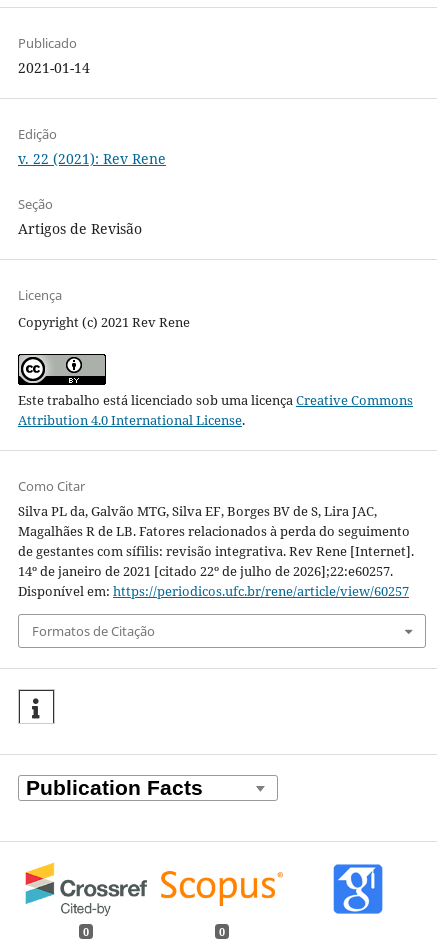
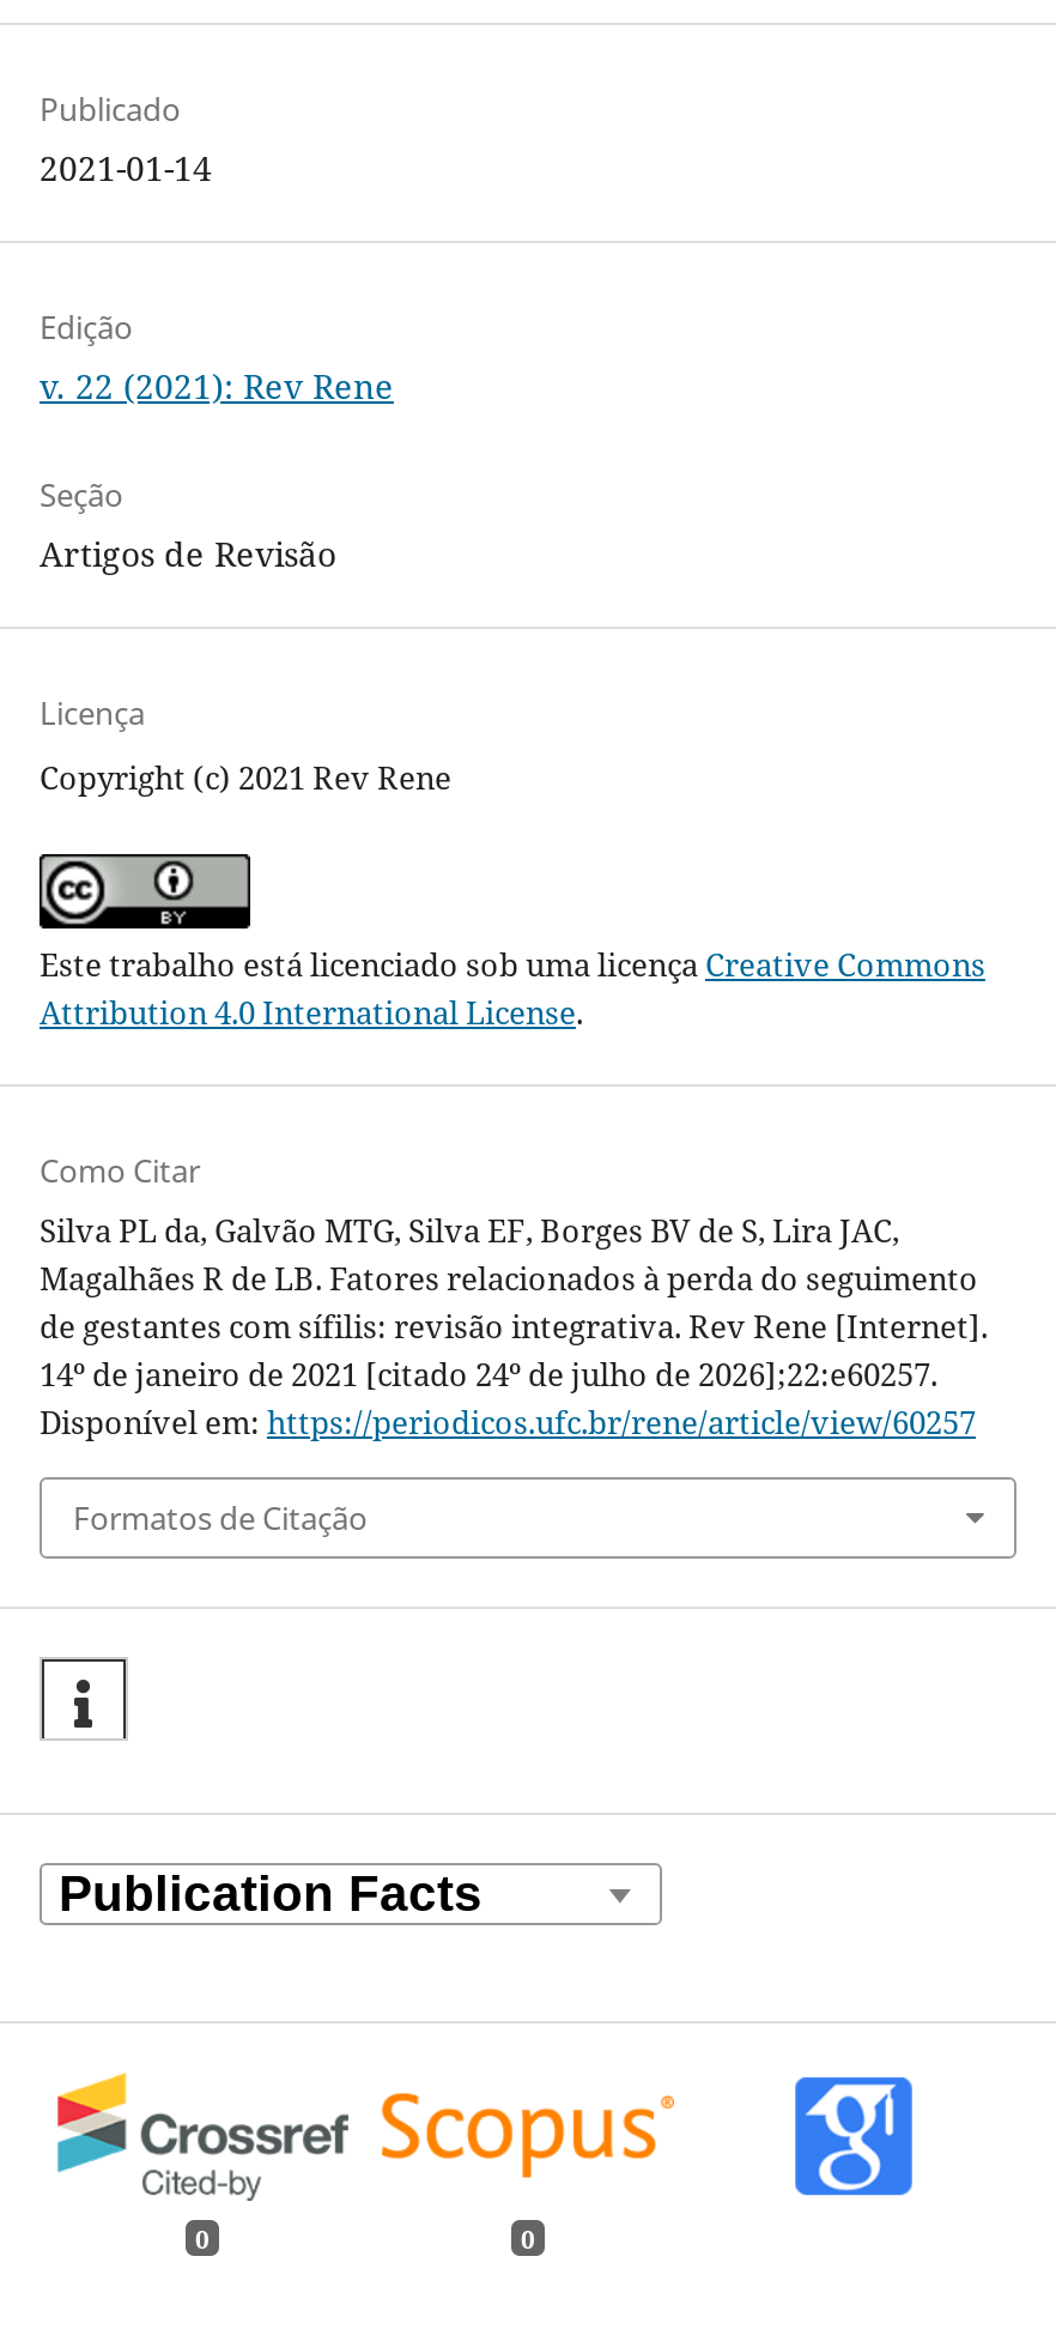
- 14º de janeiro de 2021 [citado 22º de julho de 2026];22:e60257.
+ 14º de janeiro de 2021 [citado 24º de julho de 2026];22:e60257.
